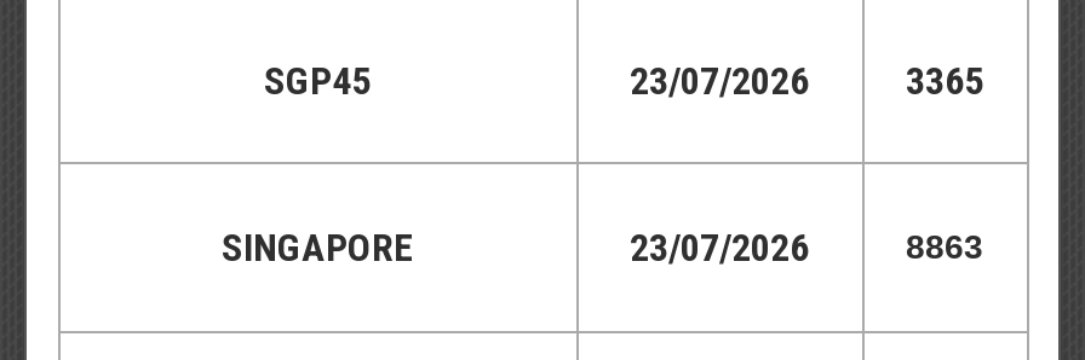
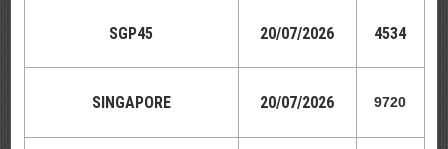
- 23/07/2026
+ 20/07/2026

- 3365
+ 4534

- 23/07/2026
+ 20/07/2026

- 8863
+ 9720
